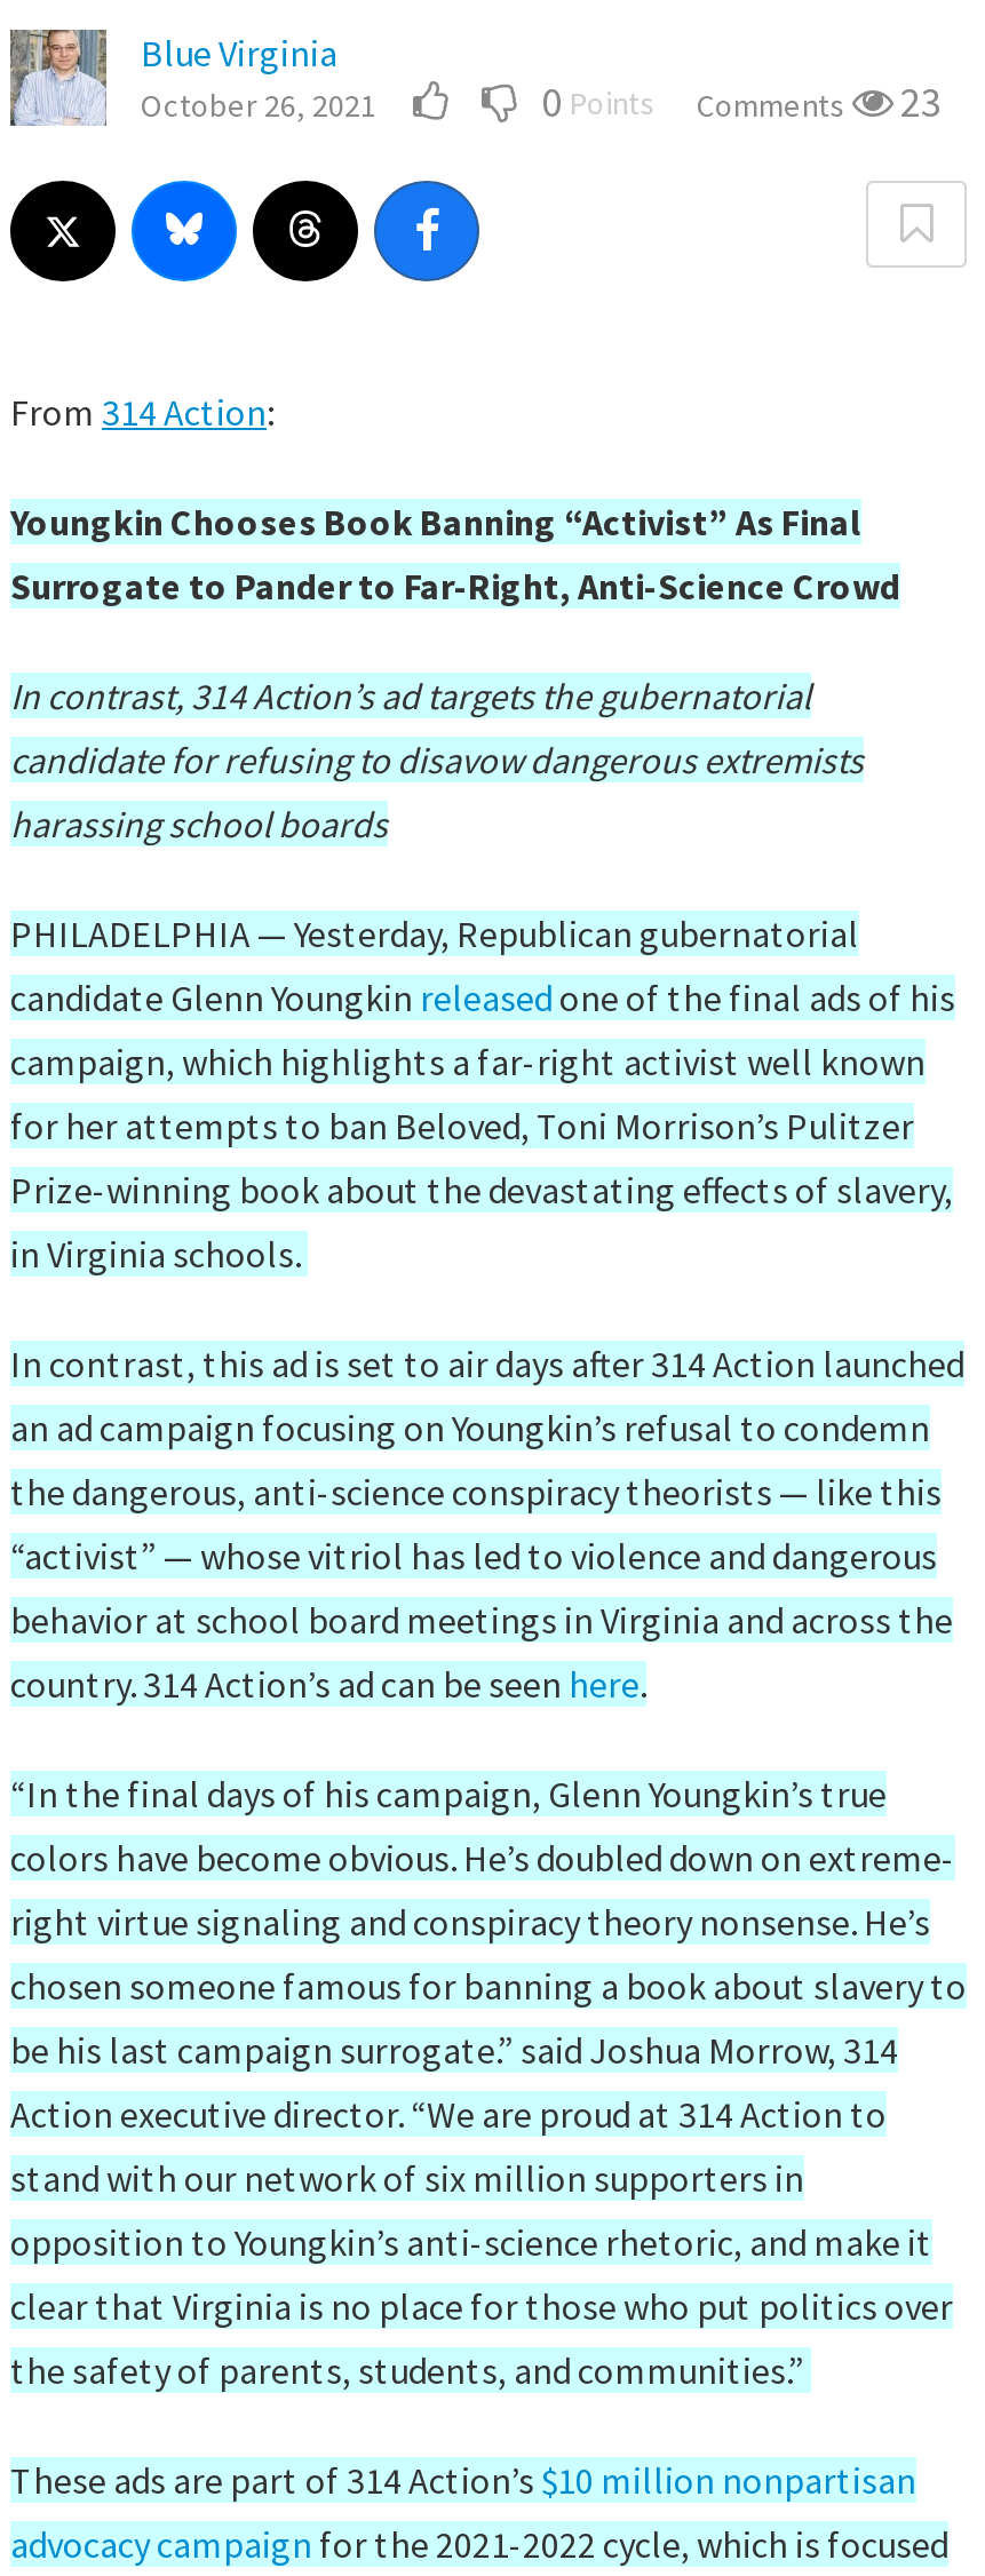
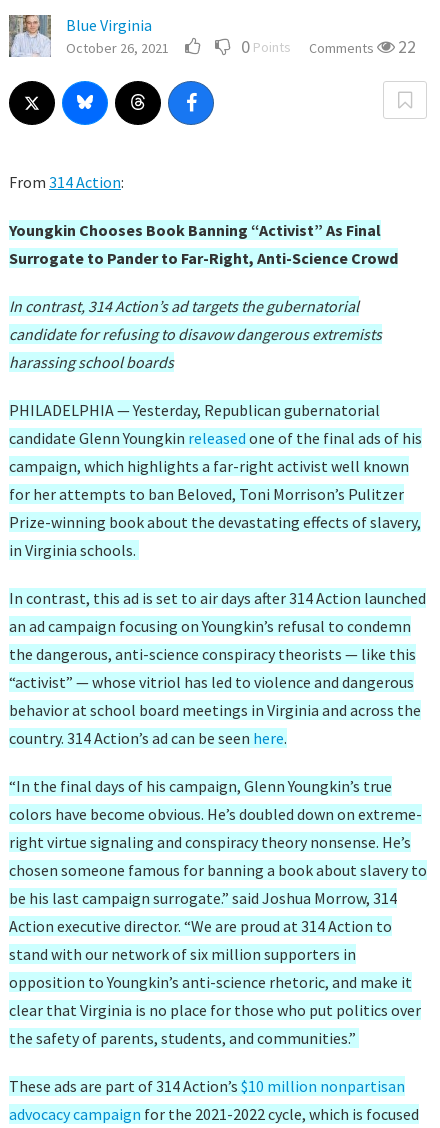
- 0 Points Comments 23
+ 0 Points Comments 22
